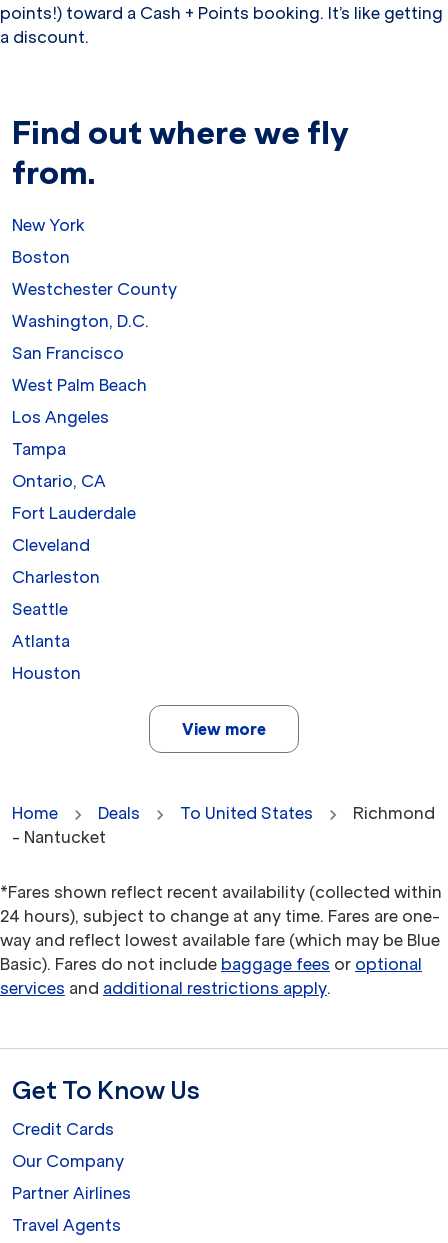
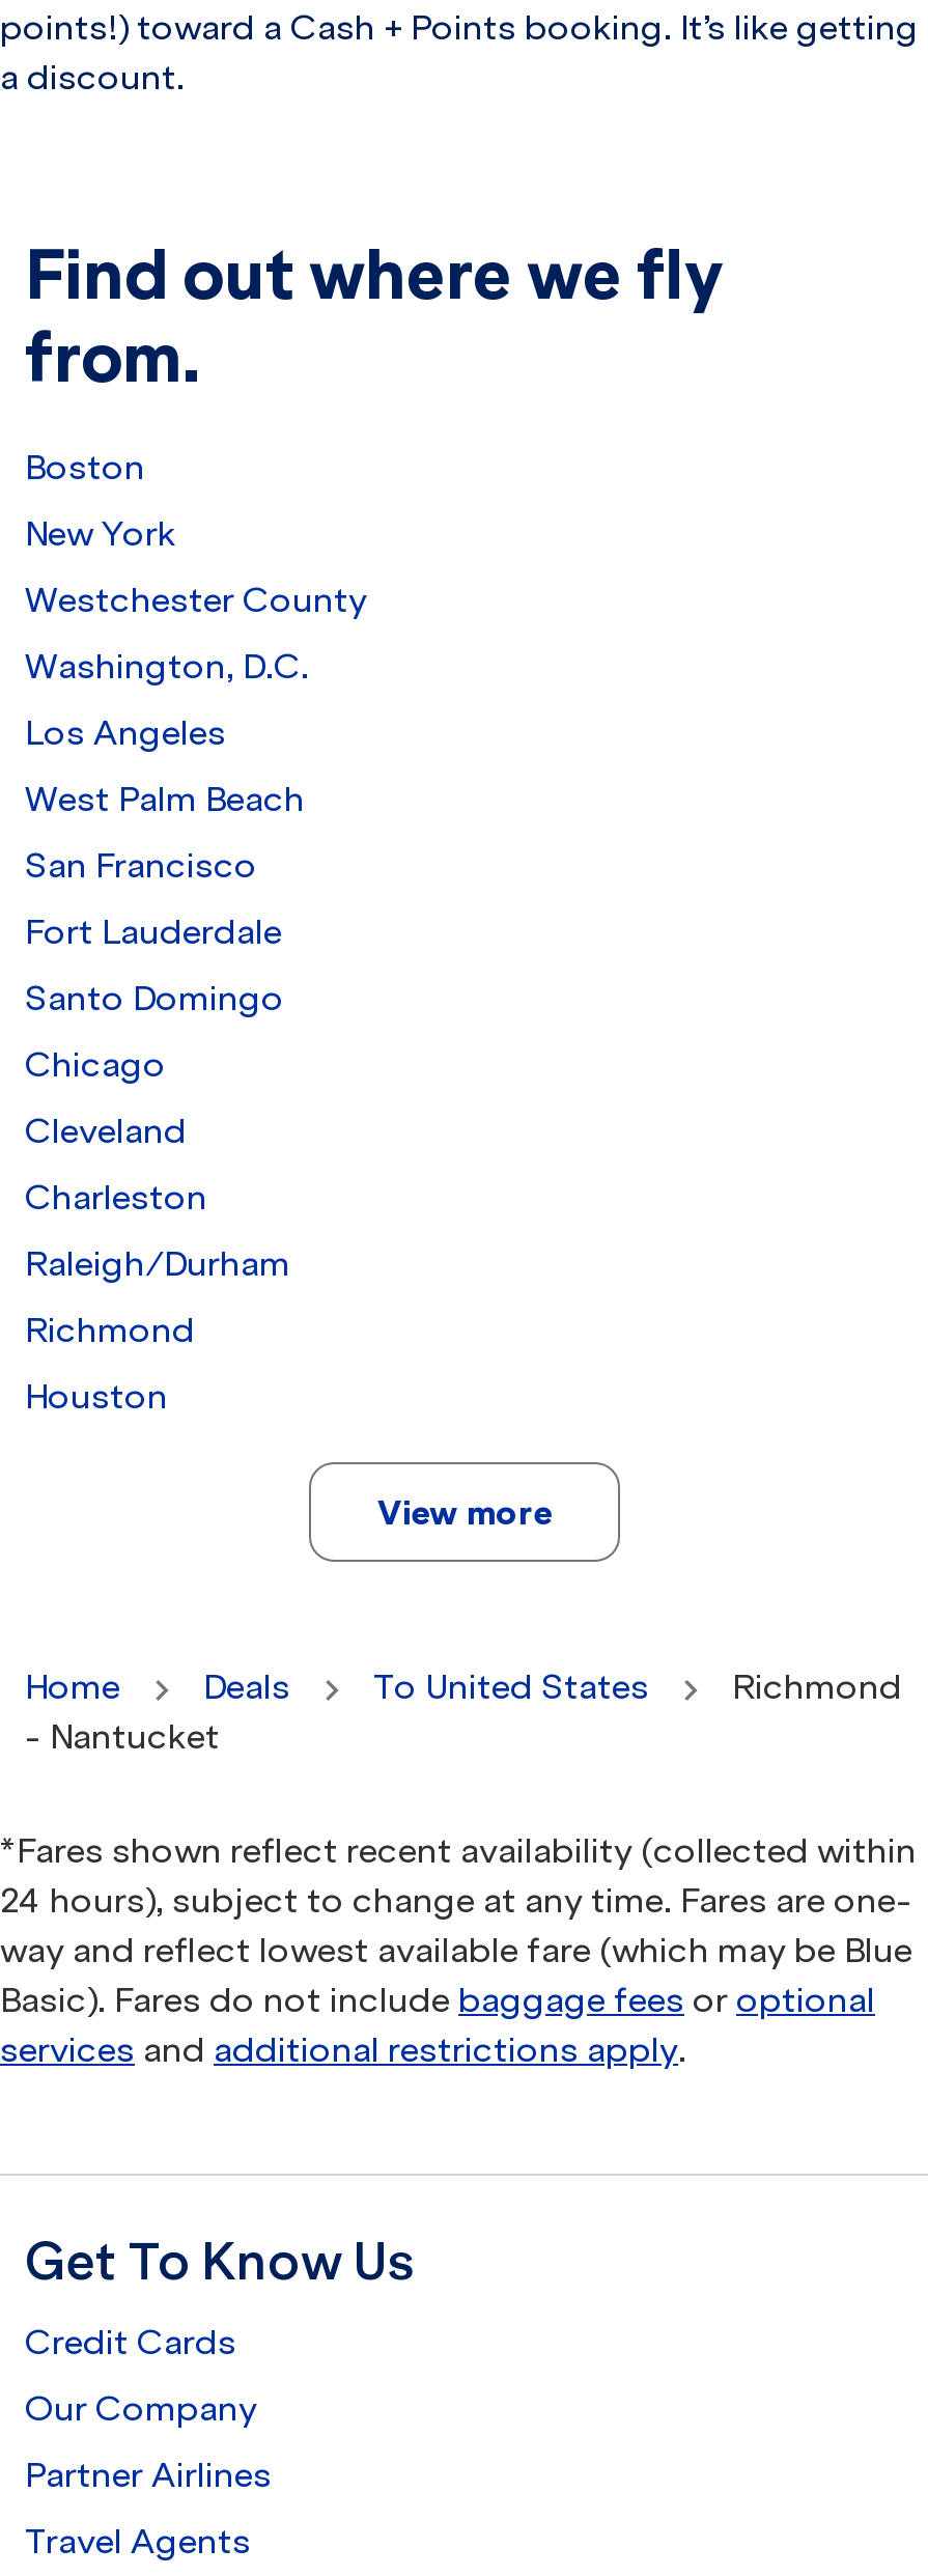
moved down: New York

moved up: Boston

moved down: San Francisco

moved up: West Palm Beach | Los Angeles

- Tampa
- Ontario, CA

moved up: Fort Lauderdale

+ Santo Domingo
+ Chicago

- Seattle
+ Raleigh/Durham

- Atlanta
+ Richmond
